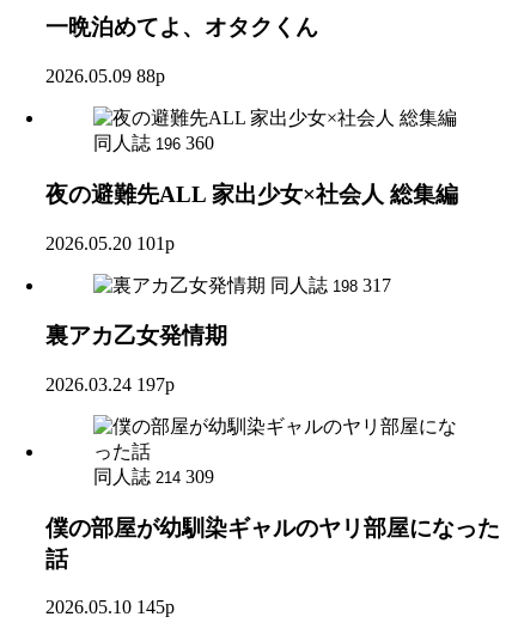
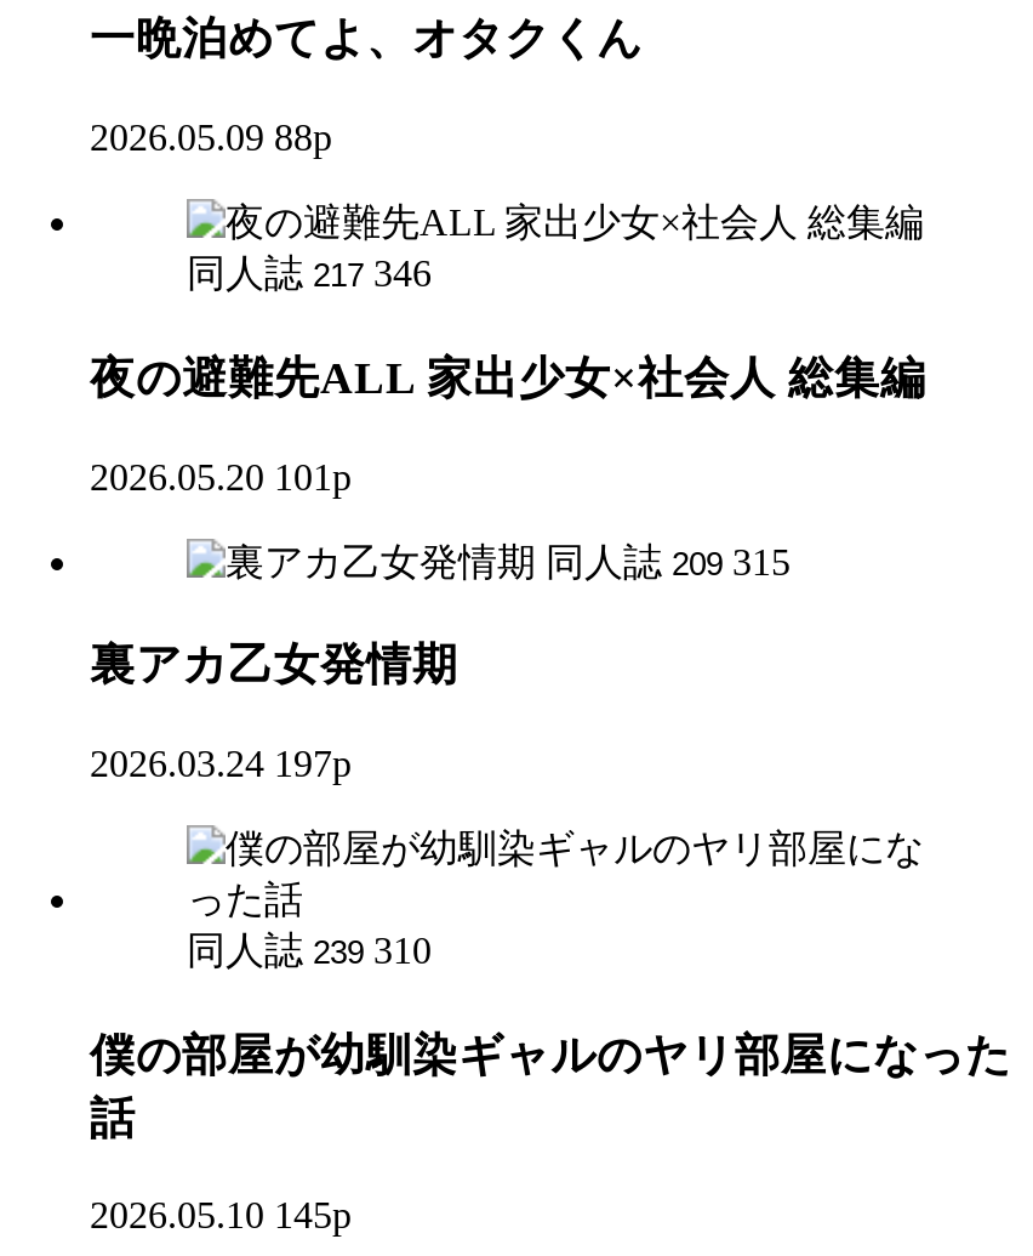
- 同人誌 196 360
+ 同人誌 217 346

- 同人誌 198 317
+ 同人誌 209 315

- 同人誌 214 309
+ 同人誌 239 310
